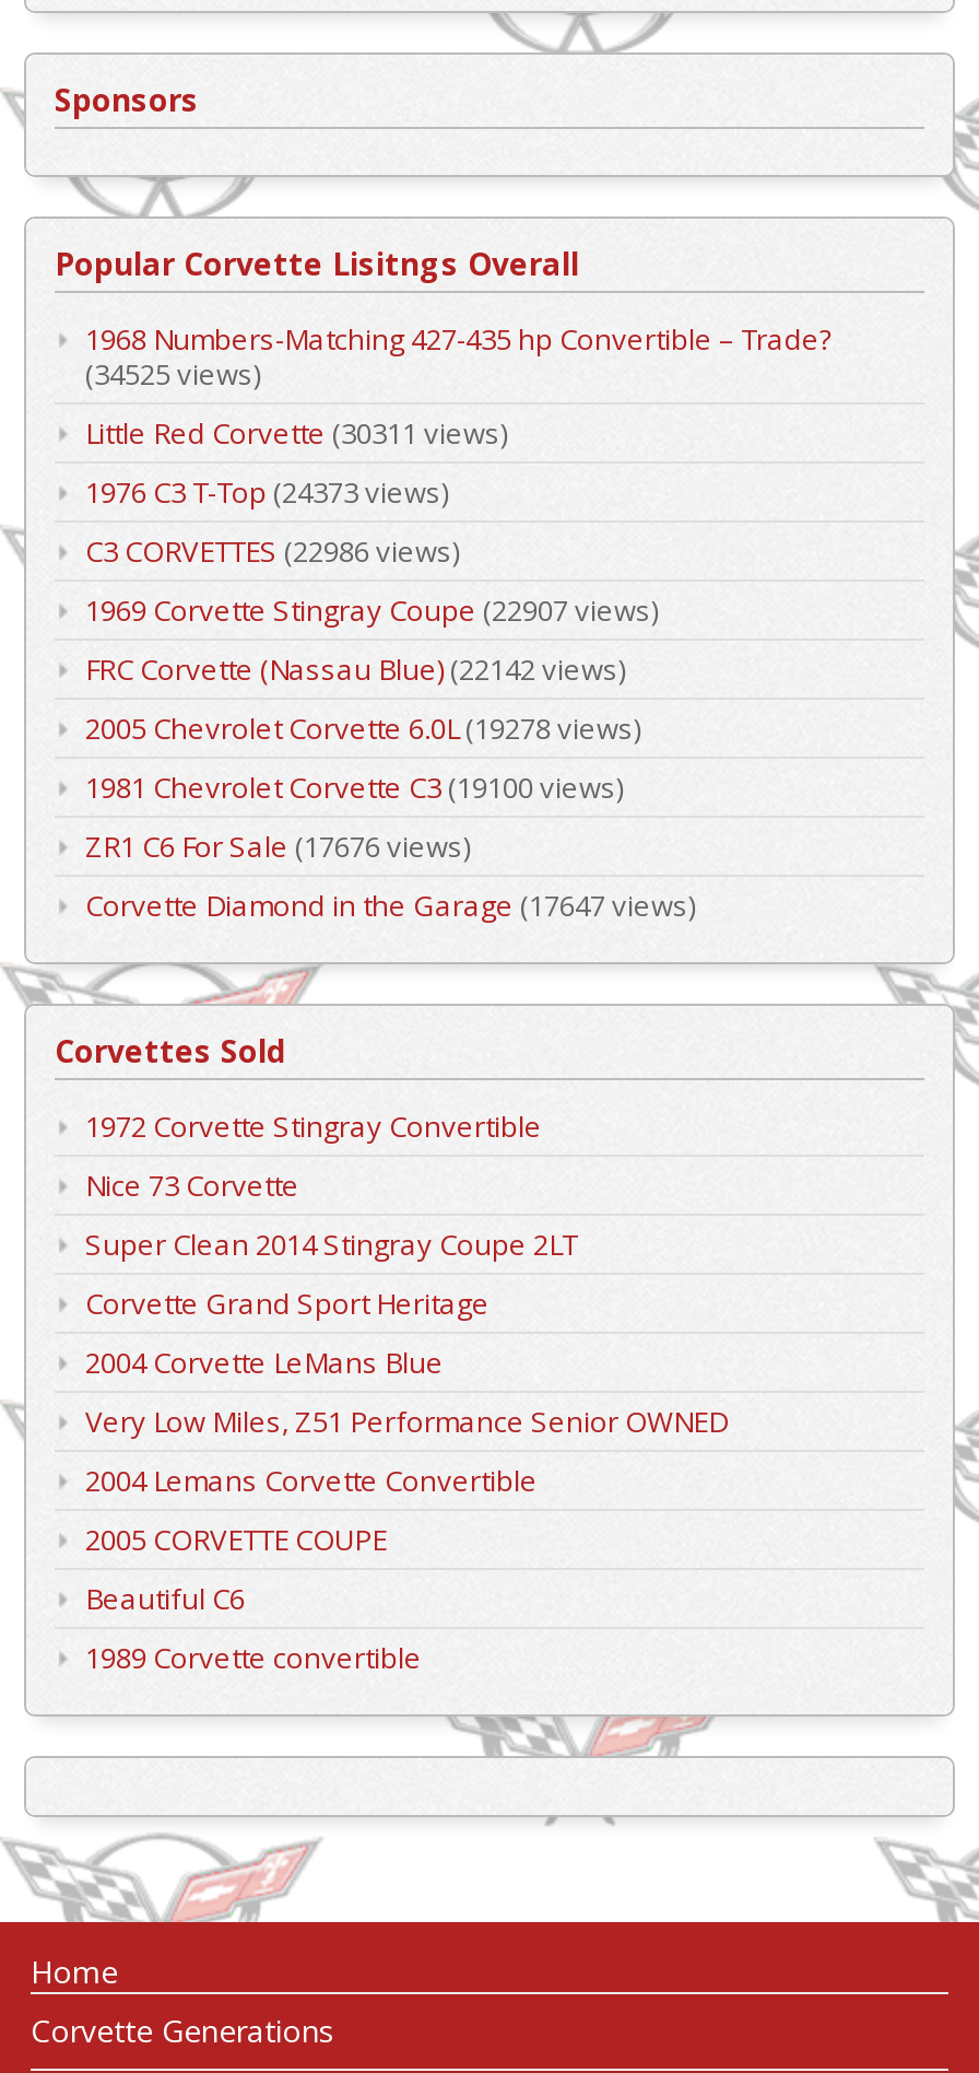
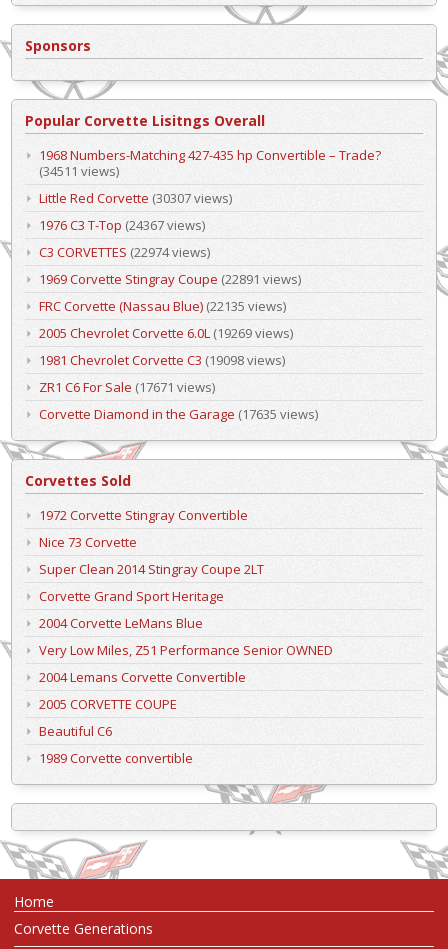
- (34525 views)
+ (34511 views)

- Little Red Corvette (30311 views)
+ Little Red Corvette (30307 views)

- 1976 C3 T-Top (24373 views)
+ 1976 C3 T-Top (24367 views)

- C3 CORVETTES (22986 views)
+ C3 CORVETTES (22974 views)

- 1969 Corvette Stingray Coupe (22907 views)
+ 1969 Corvette Stingray Coupe (22891 views)

- FRC Corvette (Nassau Blue) (22142 views)
+ FRC Corvette (Nassau Blue) (22135 views)

- 2005 Chevrolet Corvette 6.0L(19278 views)
+ 2005 Chevrolet Corvette 6.0L(19269 views)

- 1981 Chevrolet Corvette C3 (19100 views)
+ 1981 Chevrolet Corvette C3 (19098 views)

- ZR1 C6 For Sale (17676 views)
+ ZR1 C6 For Sale (17671 views)

- Corvette Diamond in the Garage (17647 views)
+ Corvette Diamond in the Garage (17635 views)
